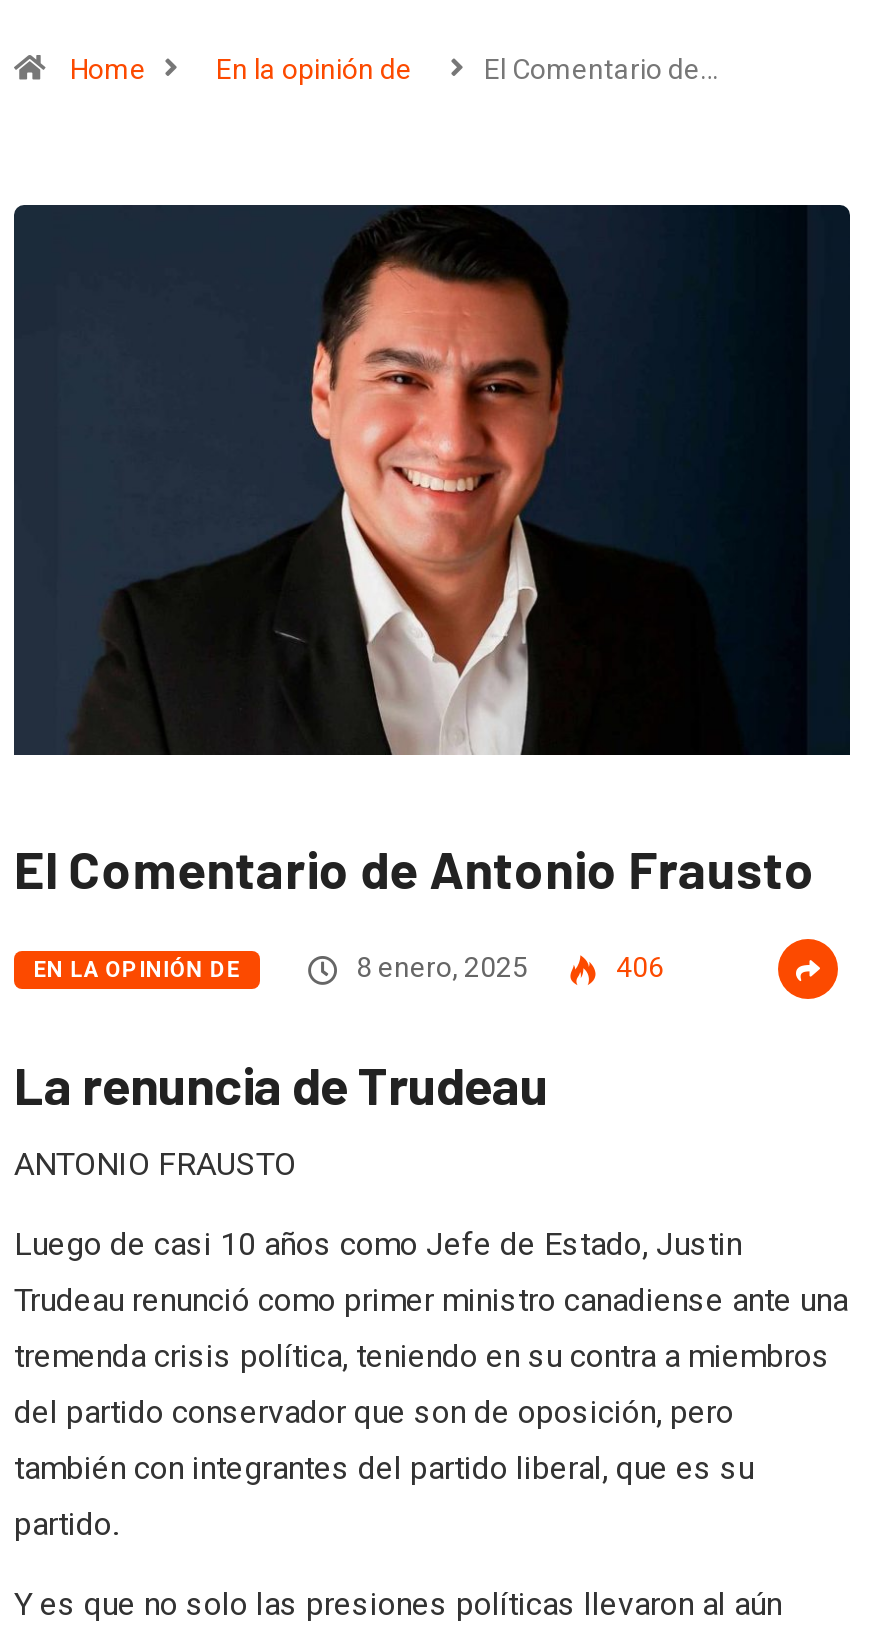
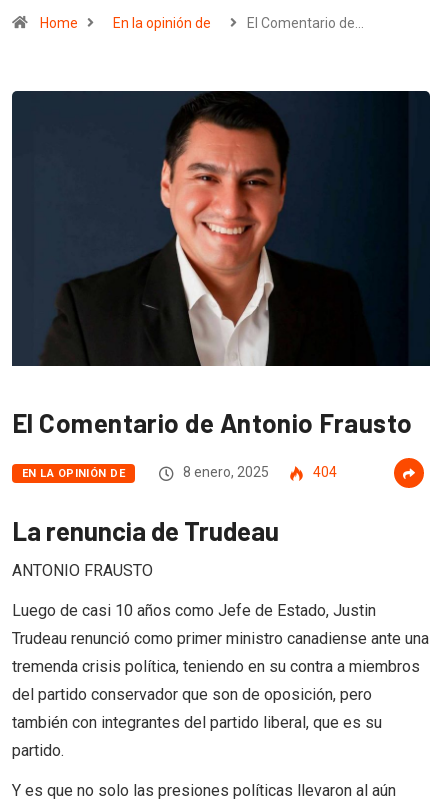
- 406
+ 404
